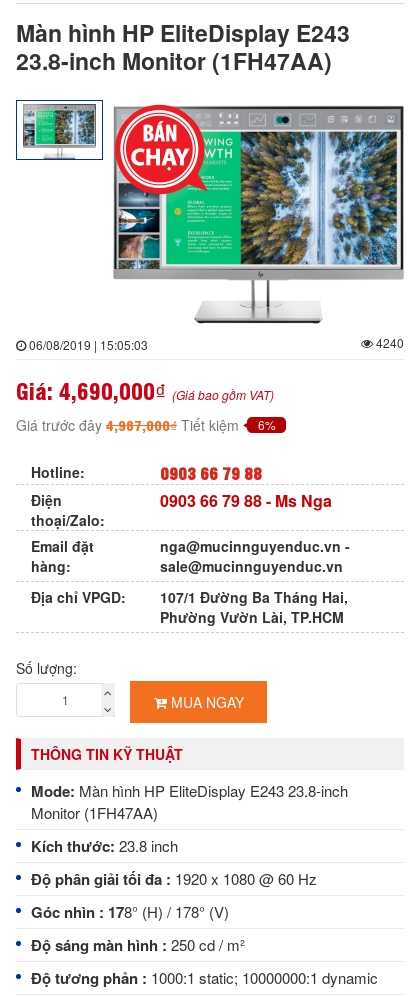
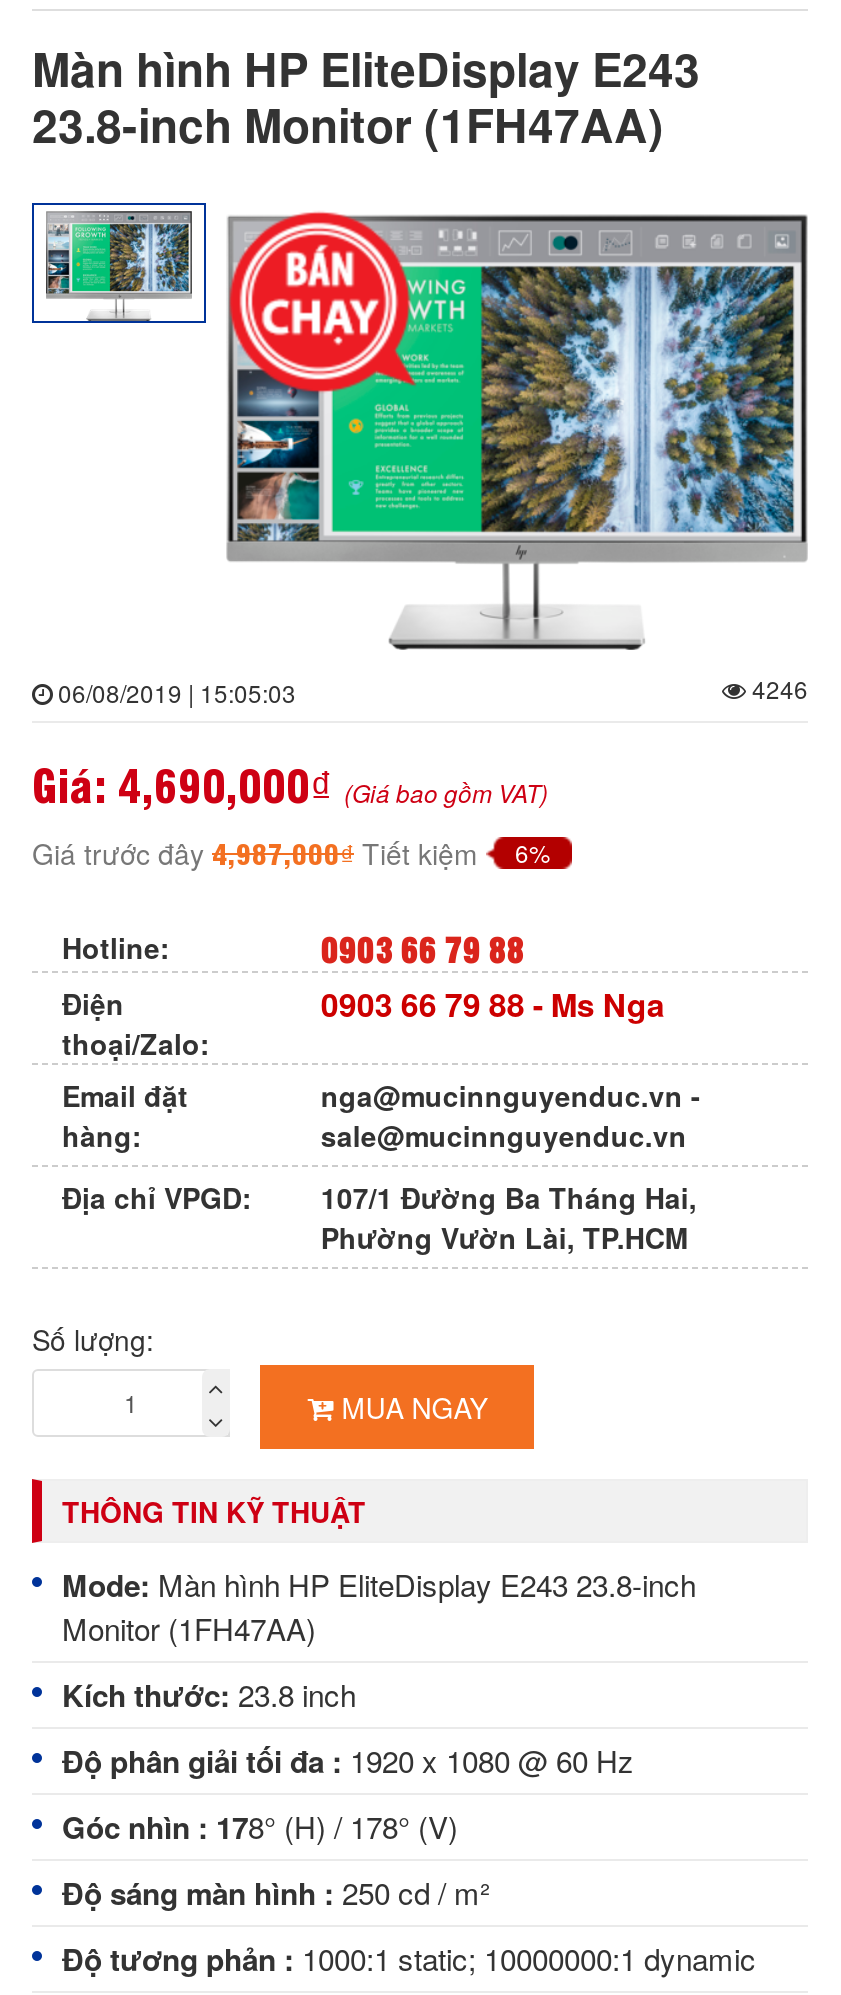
- 4240
+ 4246
